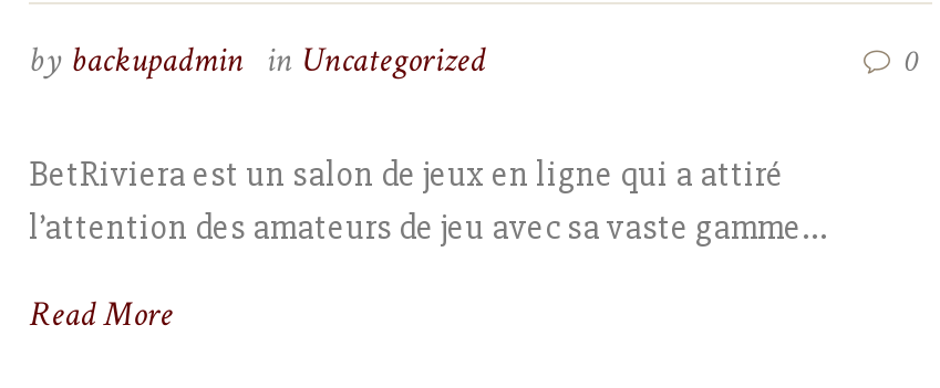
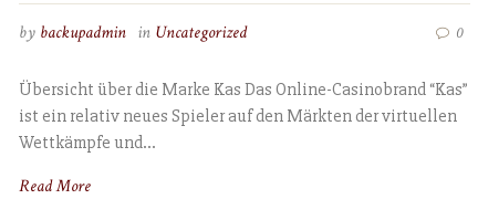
- BetRiviera est un salon de jeux en ligne qui a attiré
- l’attention des amateurs de jeu avec sa vaste gamme...
+ Übersicht über die Marke Kas Das Online-Casinobrand “Kas”
+ ist ein relativ neues Spieler auf den Märkten der virtuellen
+ Wettkämpfe und...
